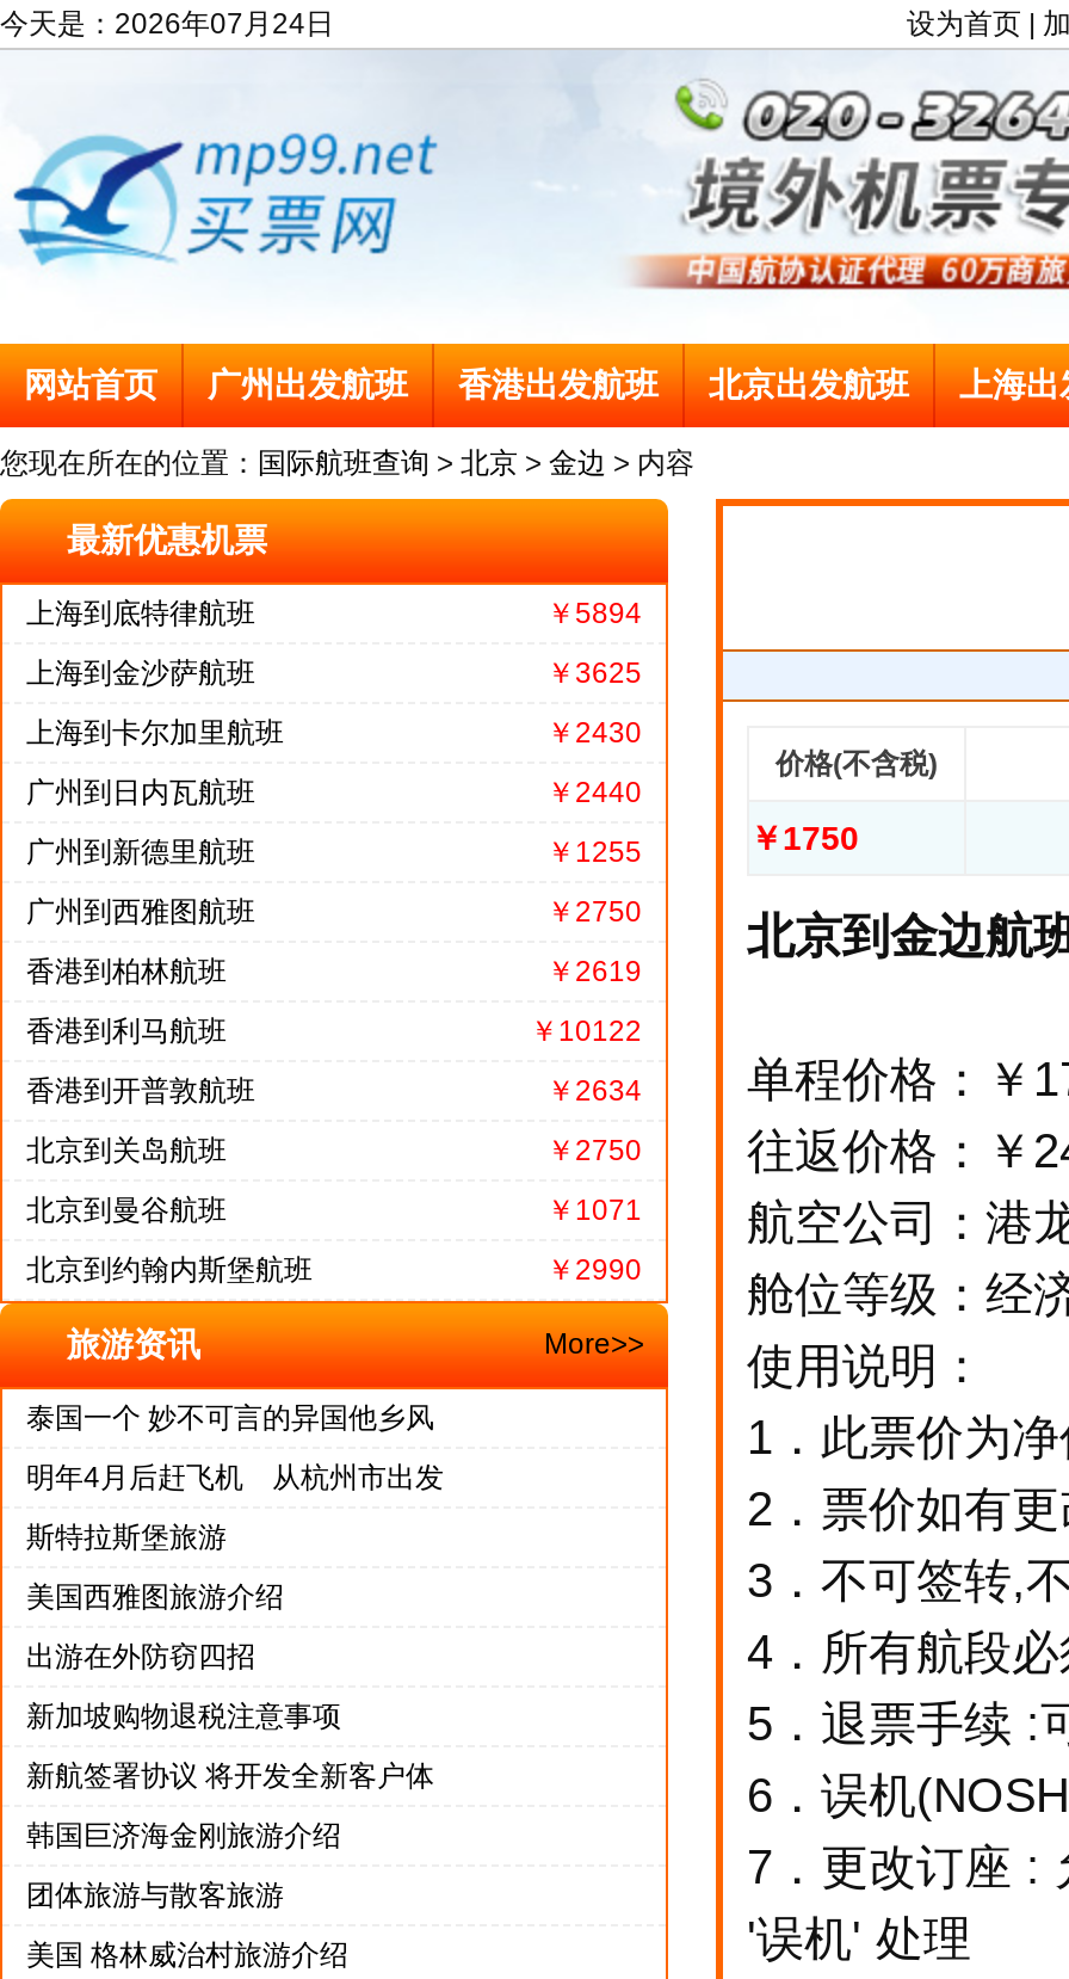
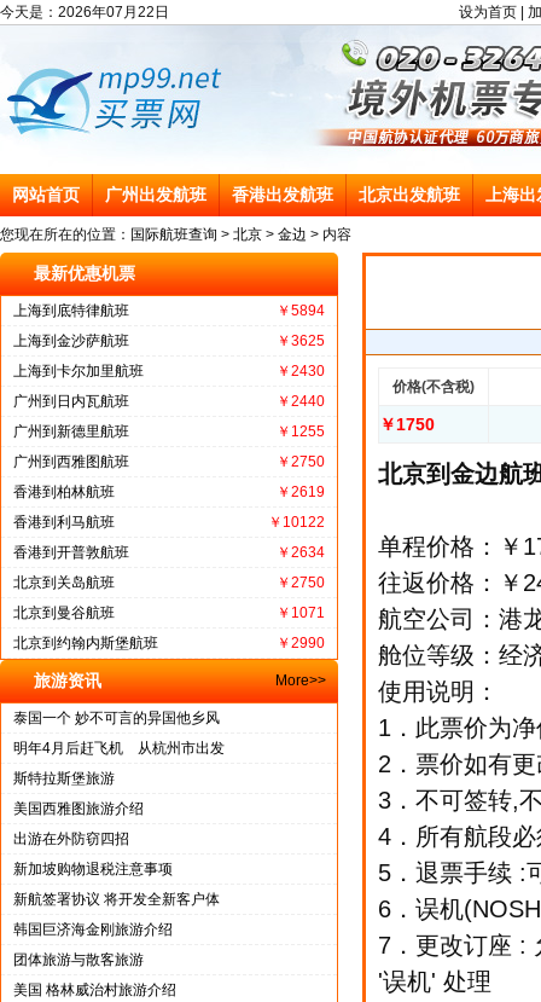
- 今天是：2026年07月24日
+ 今天是：2026年07月22日
